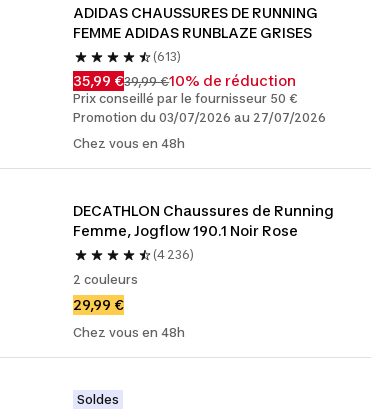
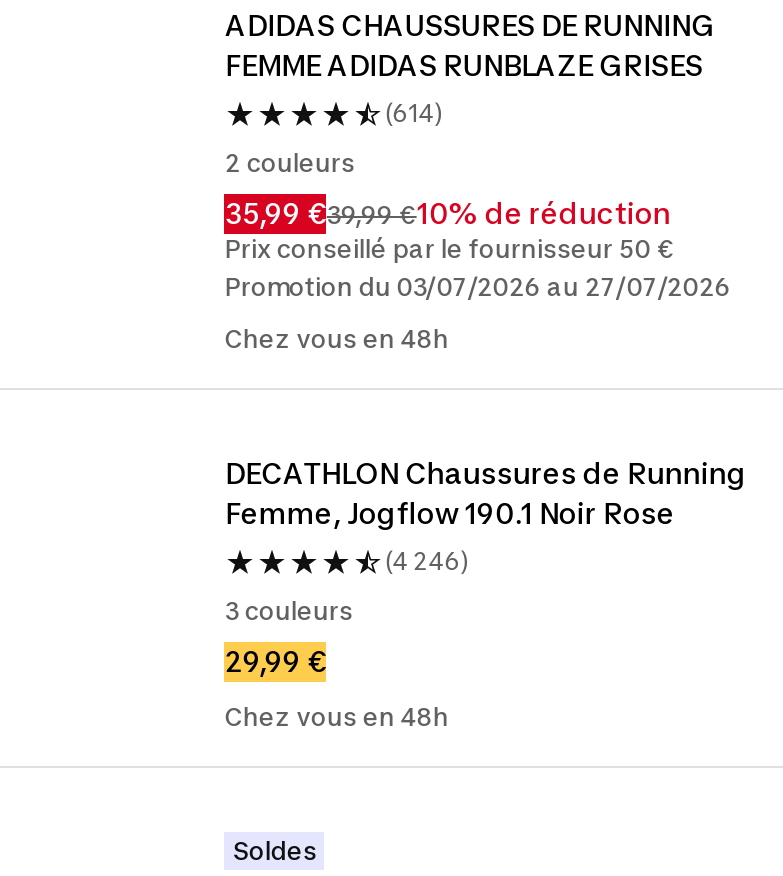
- (613)
+ (614)
+ 2 couleurs

- (4 236)
+ (4 246)

- 2 couleurs
+ 3 couleurs
